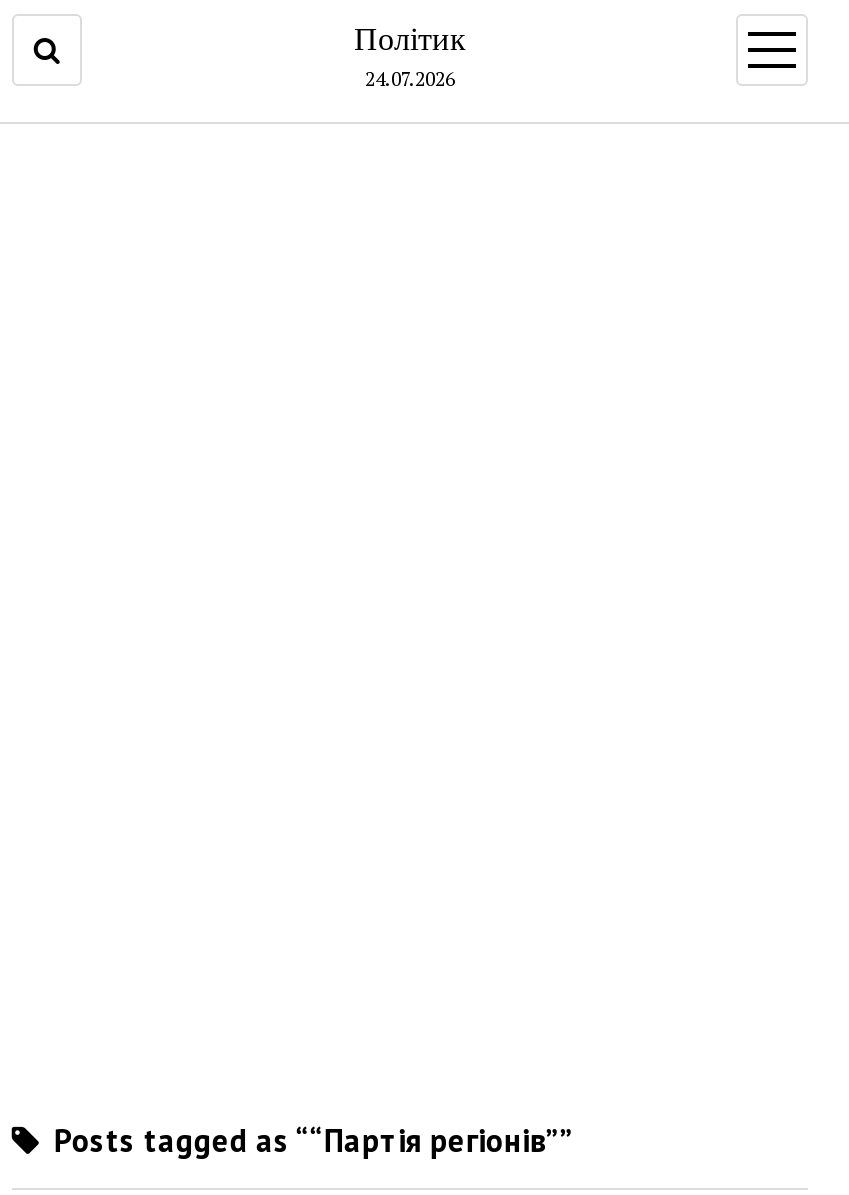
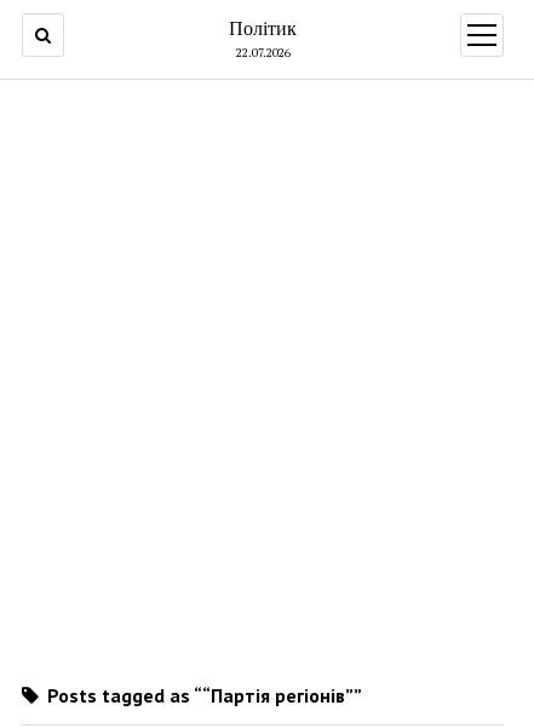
- 24.07.2026
+ 22.07.2026
